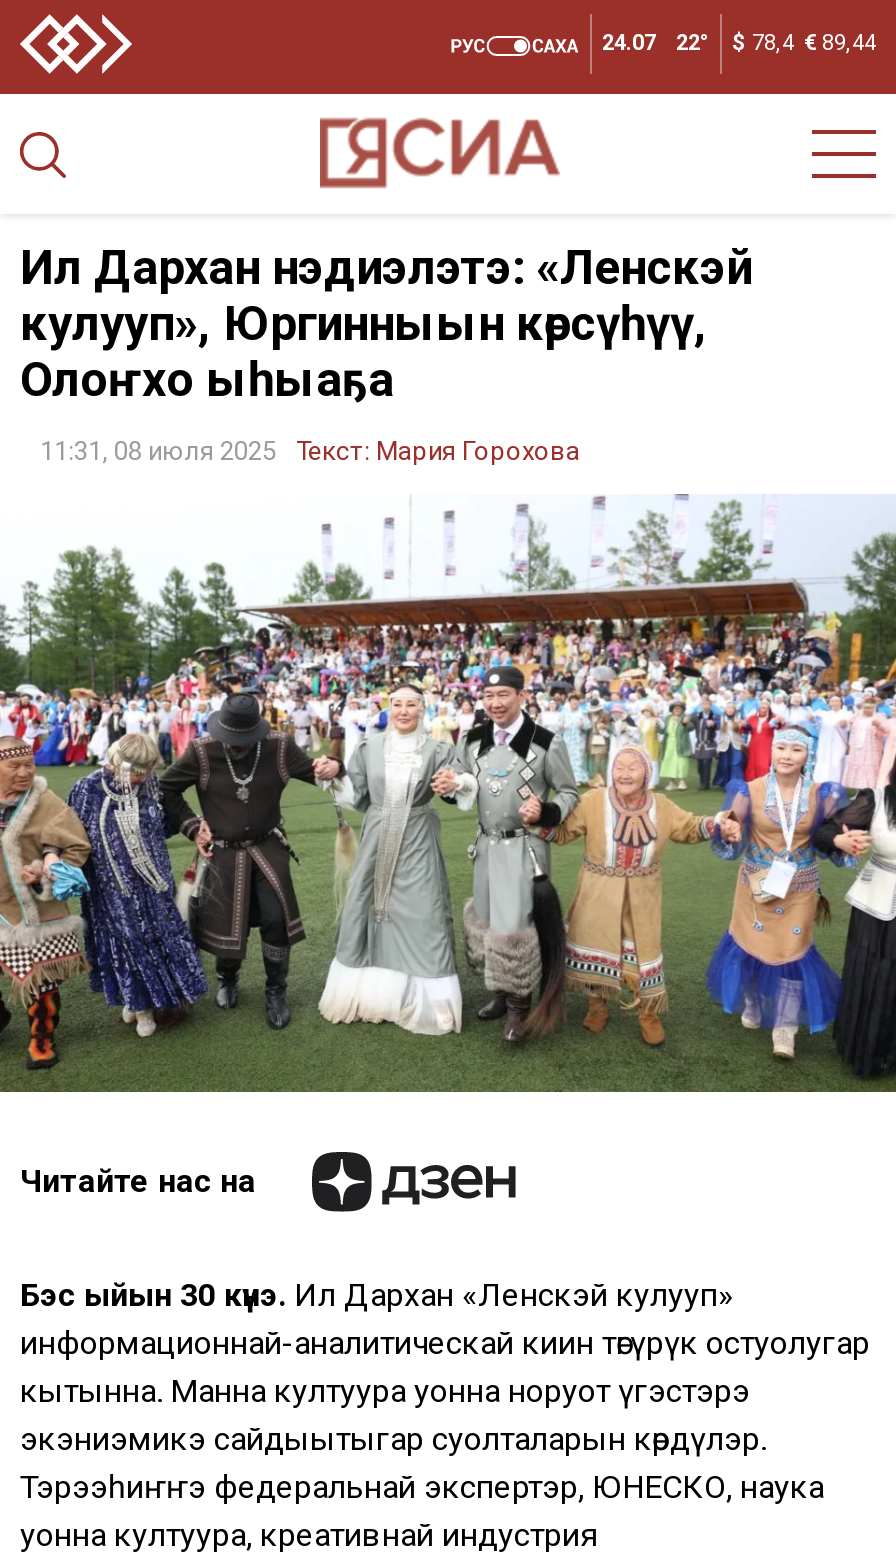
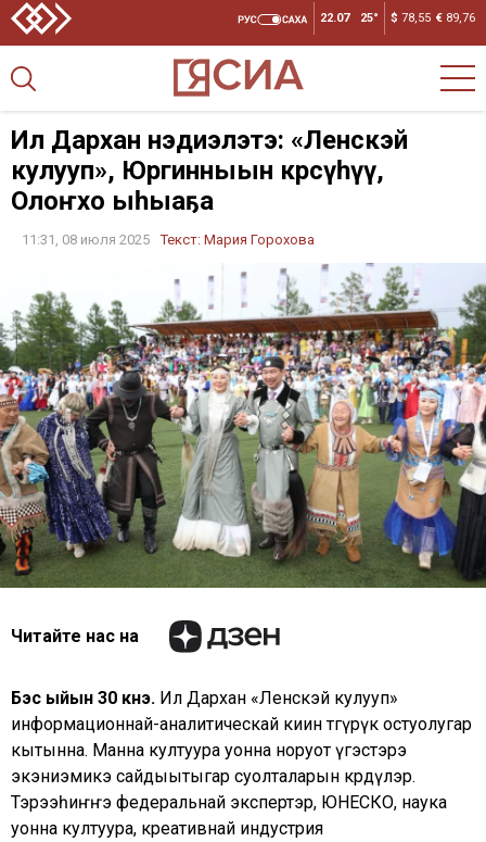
- 24.07
+ 22.07

- 22°
+ 25°

- $ 78,4 € 89,44
+ $ 78,55 € 89,76
